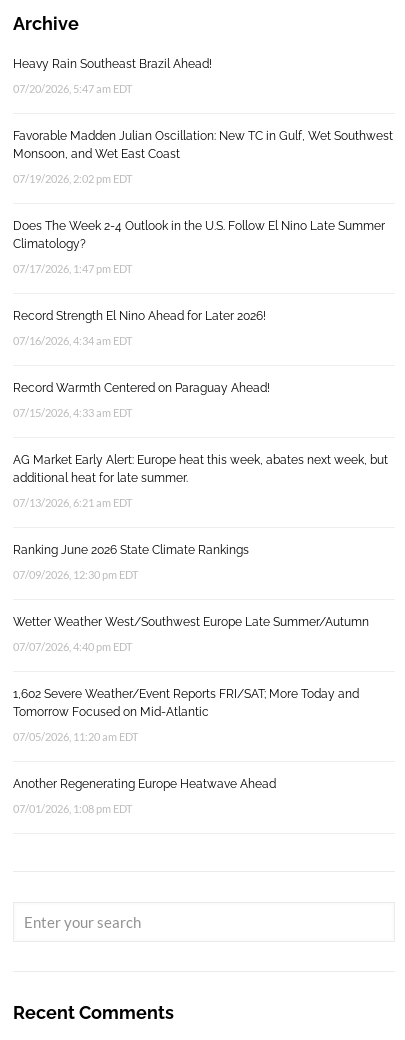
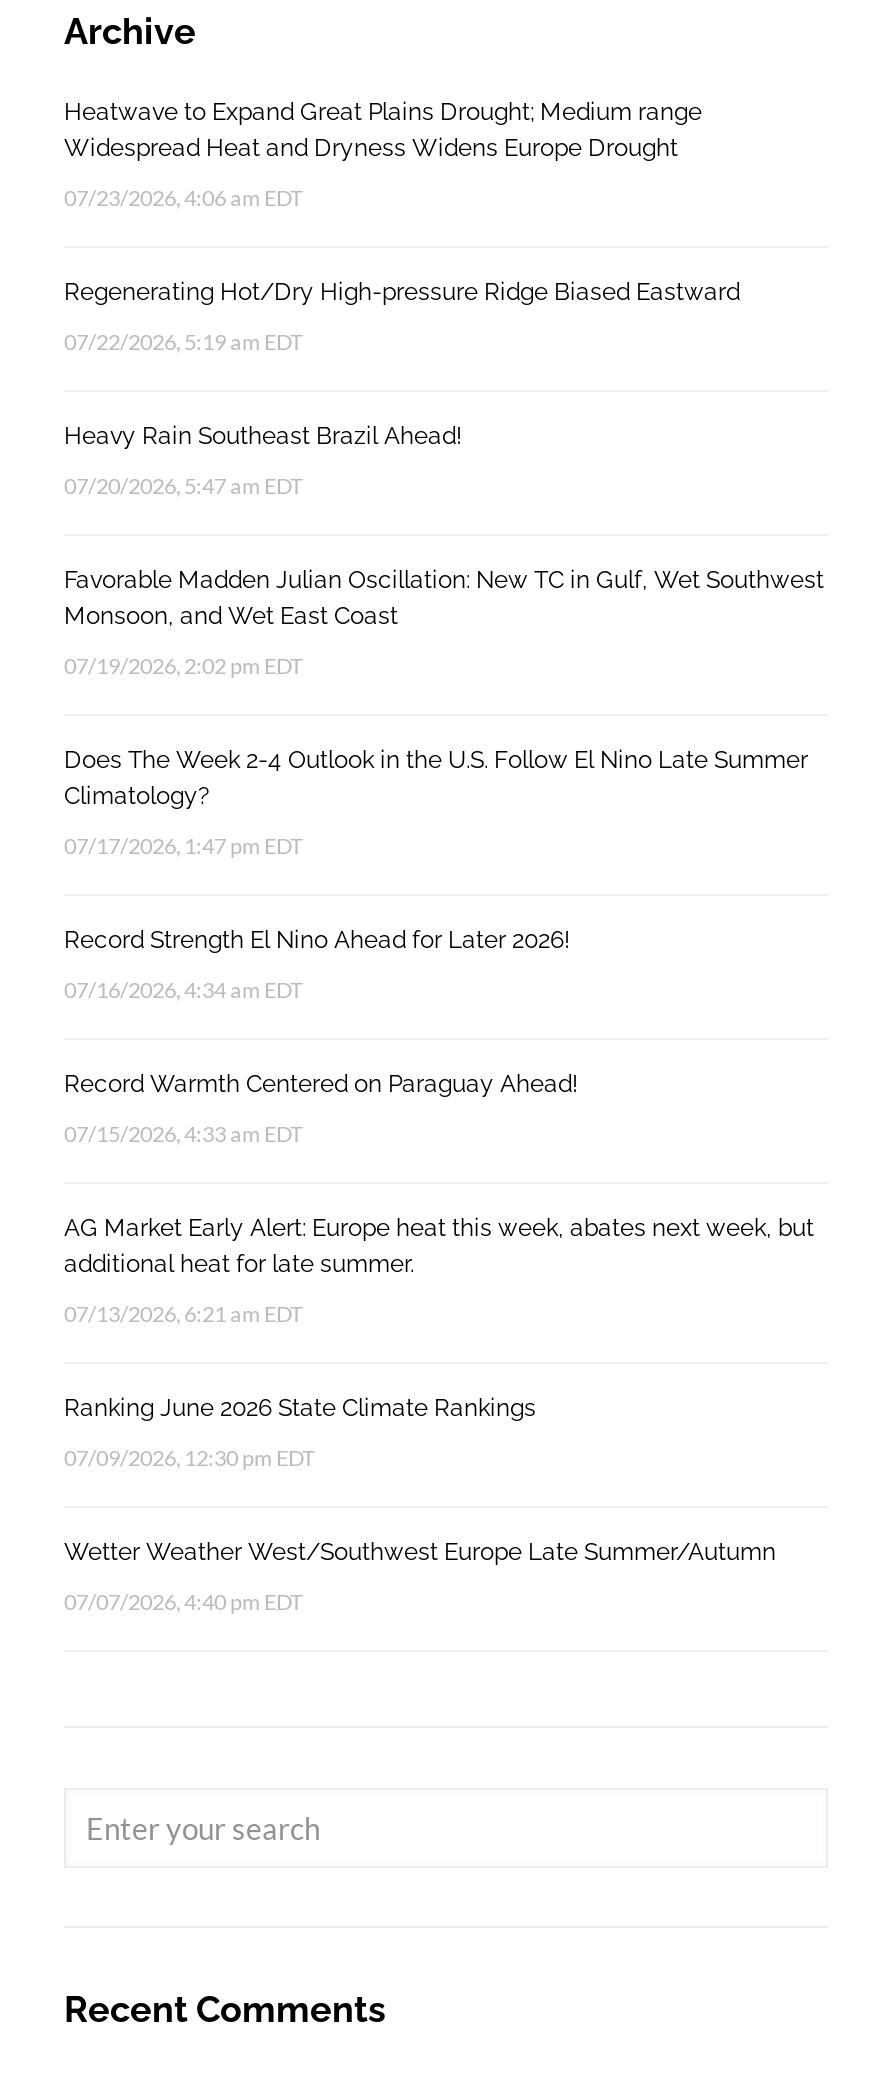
+ Heatwave to Expand Great Plains Drought; Medium range
+ Widespread Heat and Dryness Widens Europe Drought
+ 07/23/2026, 4:06 am EDT
+ Regenerating Hot/Dry High-pressure Ridge Biased Eastward
+ 07/22/2026, 5:19 am EDT

moved down: Heavy Rain Southeast Brazil Ahead! | 07/20/2026, 5:47 am EDT | Favorable Madden Julian Oscillation: New TC in Gulf, Wet Southwest | ... | Wetter Weather West/Southwest Europe Late Summer/Autumn | 07/07/2026, 4:40 pm EDT

- 1,602 Severe Weather/Event Reports FRI/SAT; More Today and
- Tomorrow Focused on Mid-Atlantic
- 07/05/2026, 11:20 am EDT
- Another Regenerating Europe Heatwave Ahead
- 07/01/2026, 1:08 pm EDT
